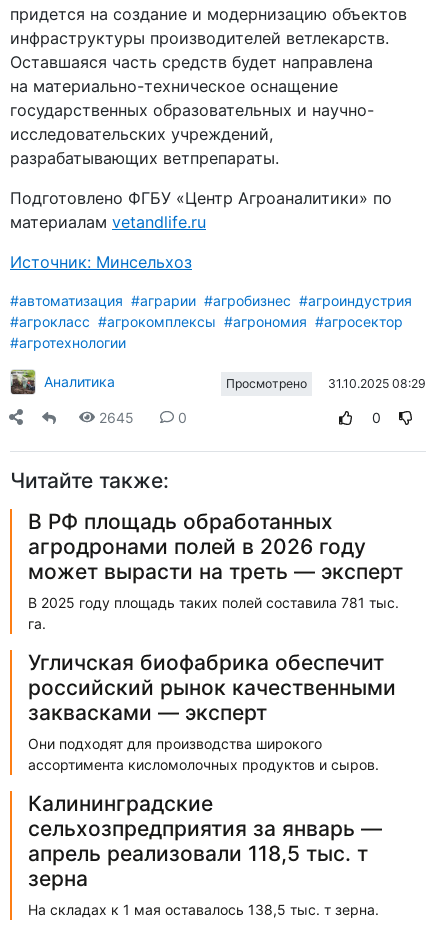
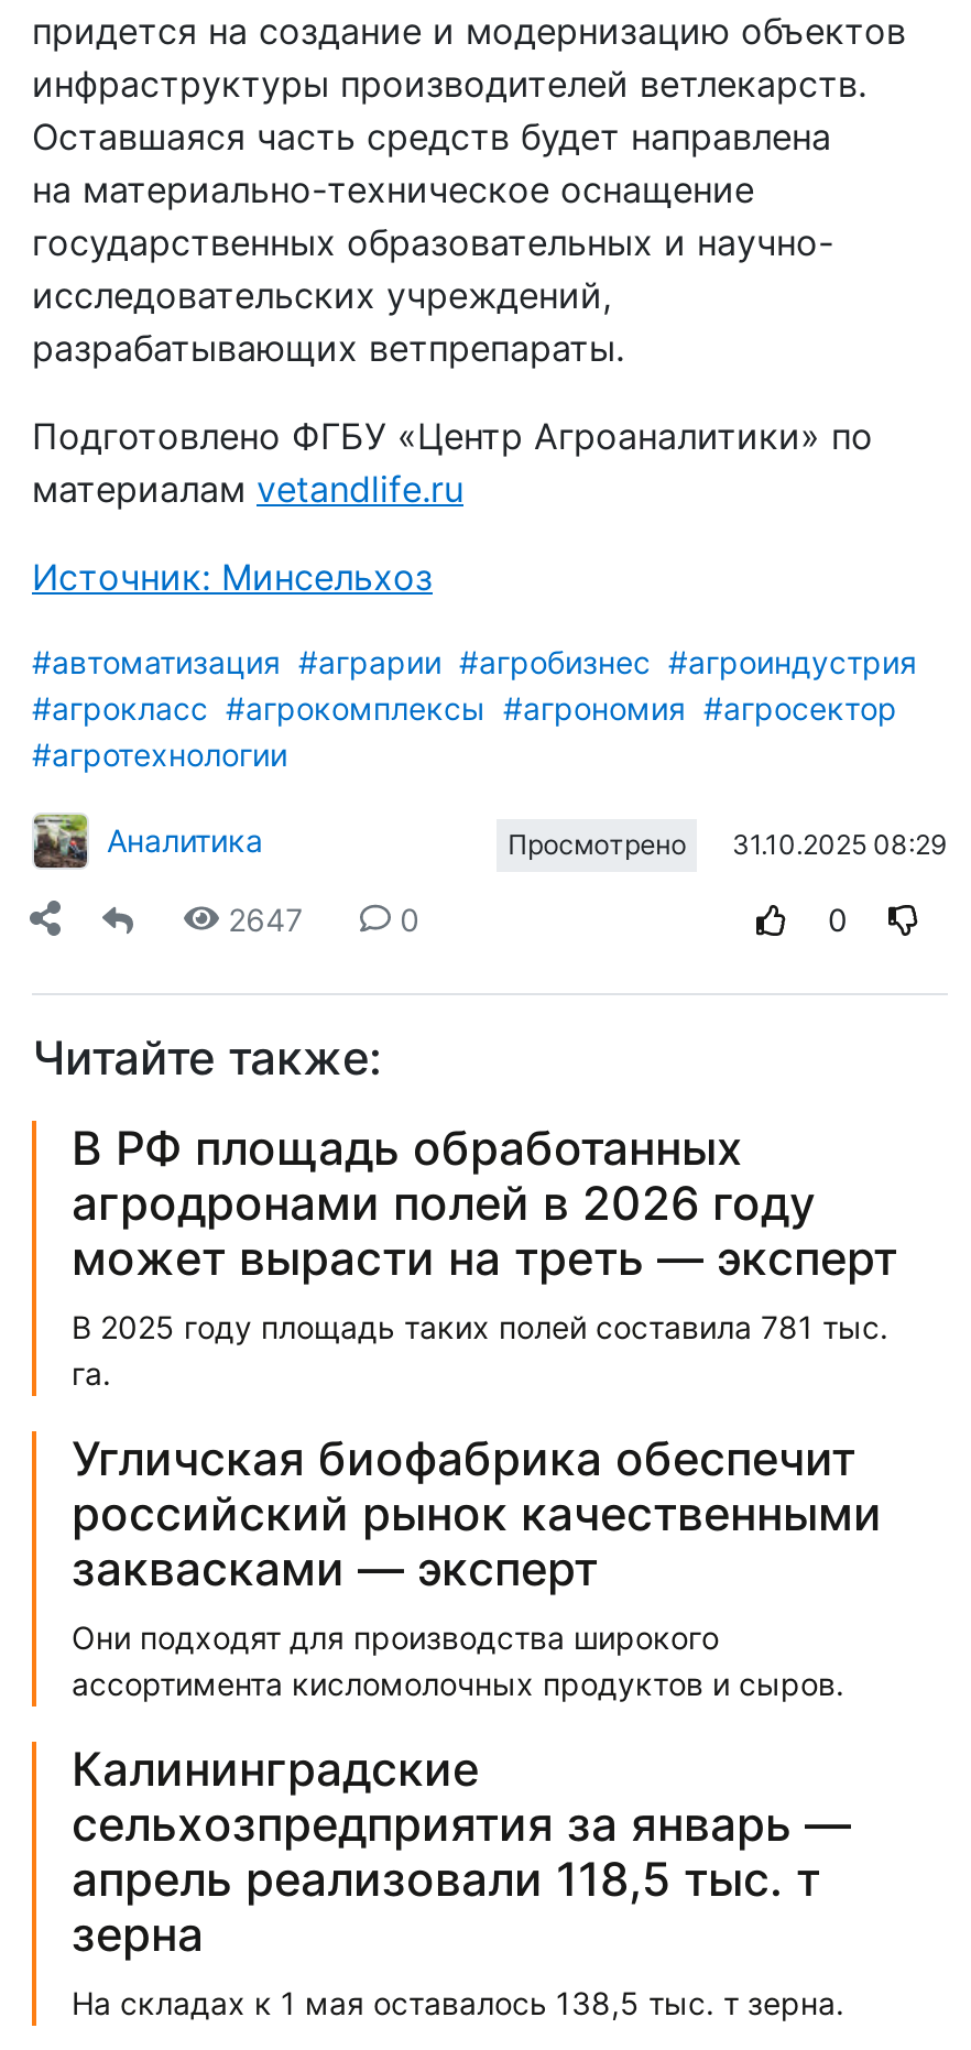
- 2645
+ 2647
